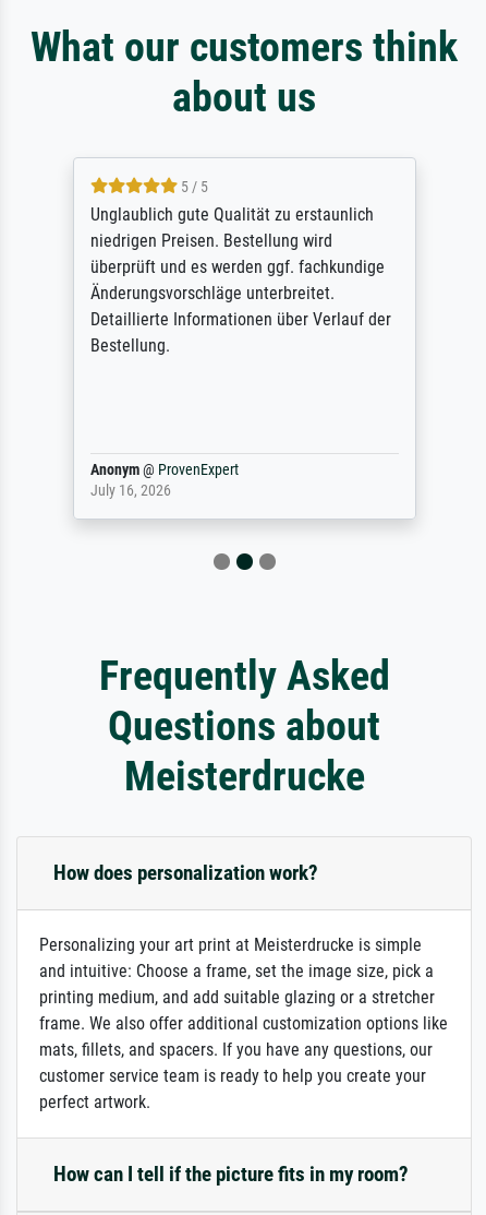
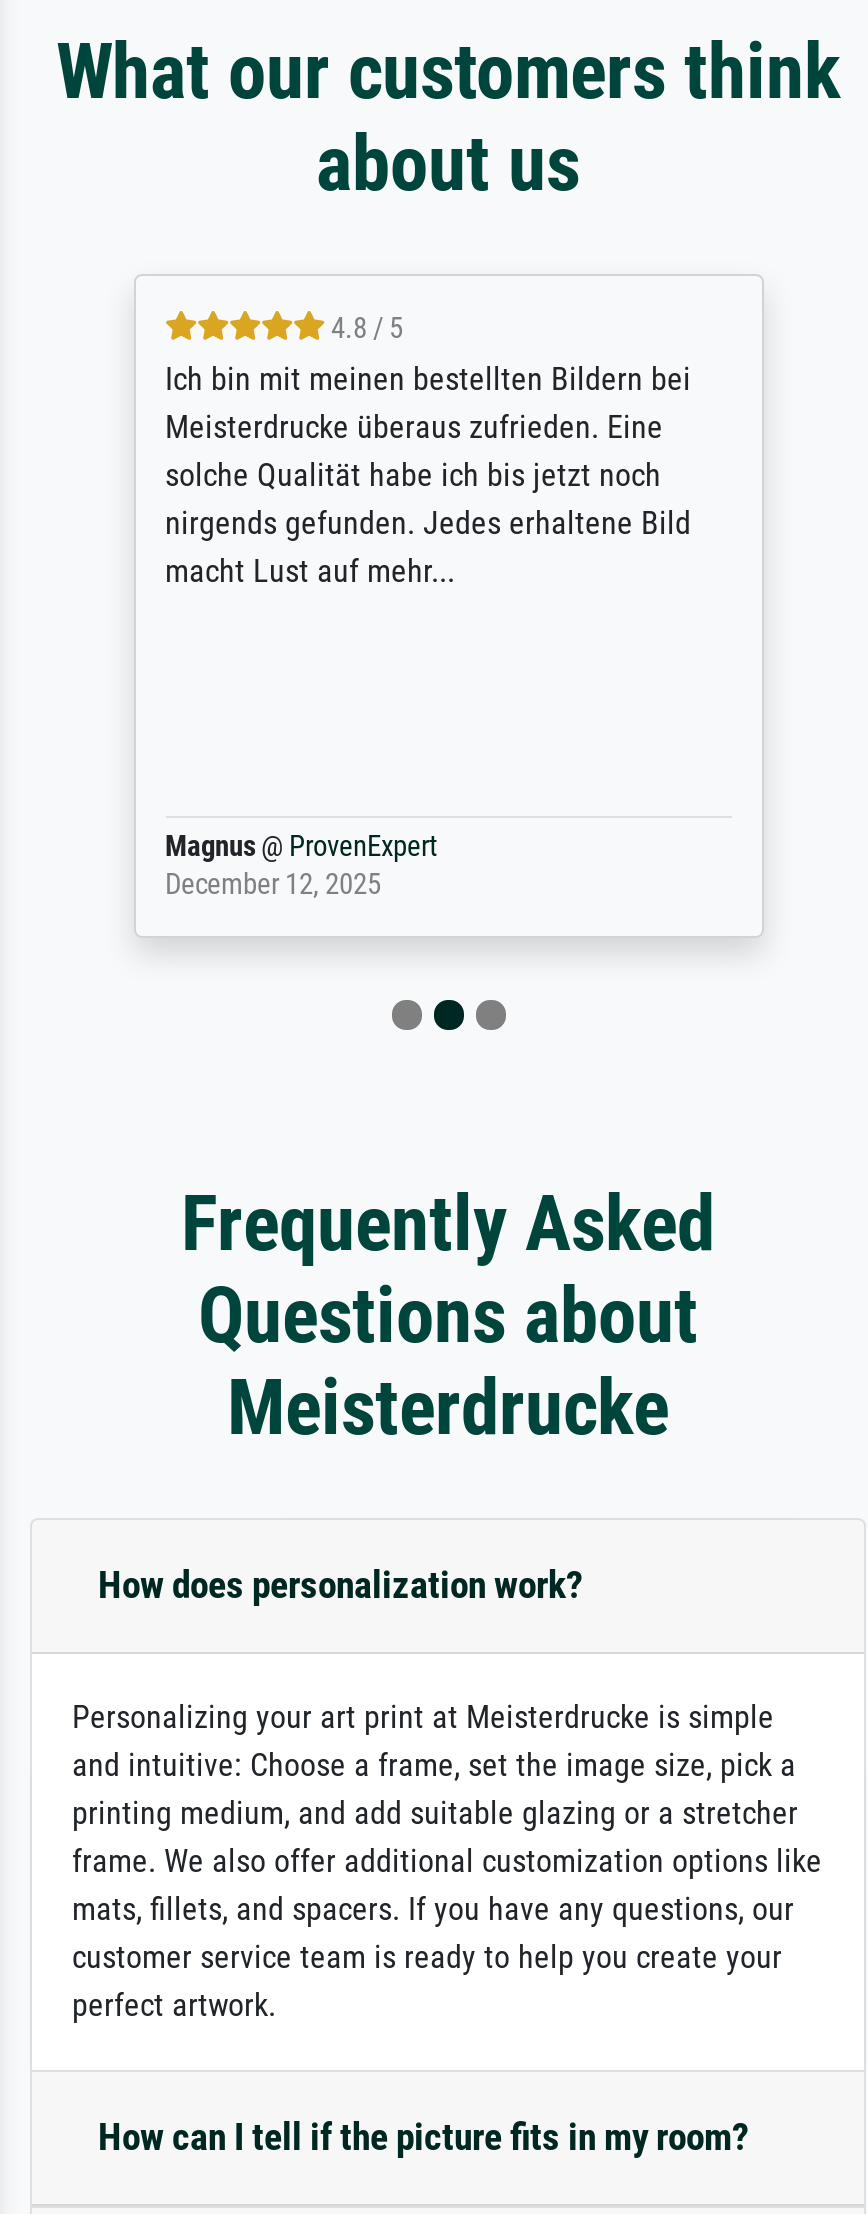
- 5 / 5
- Unglaublich gute Qualität zu erstaunlich
- niedrigen Preisen. Bestellung wird
- überprüft und es werden ggf. fachkundige
- Änderungsvorschläge unterbreitet.
- Detaillierte Informationen über Verlauf der
- Bestellung.
+ 4.8 / 5
+ Ich bin mit meinen bestellten Bildern bei
+ Meisterdrucke überaus zufrieden. Eine
+ solche Qualität habe ich bis jetzt noch
+ nirgends gefunden. Jedes erhaltene Bild
+ macht Lust auf mehr...

- Anonym @ ProvenExpert
- July 16, 2026
+ Magnus @ ProvenExpert
+ December 12, 2025
